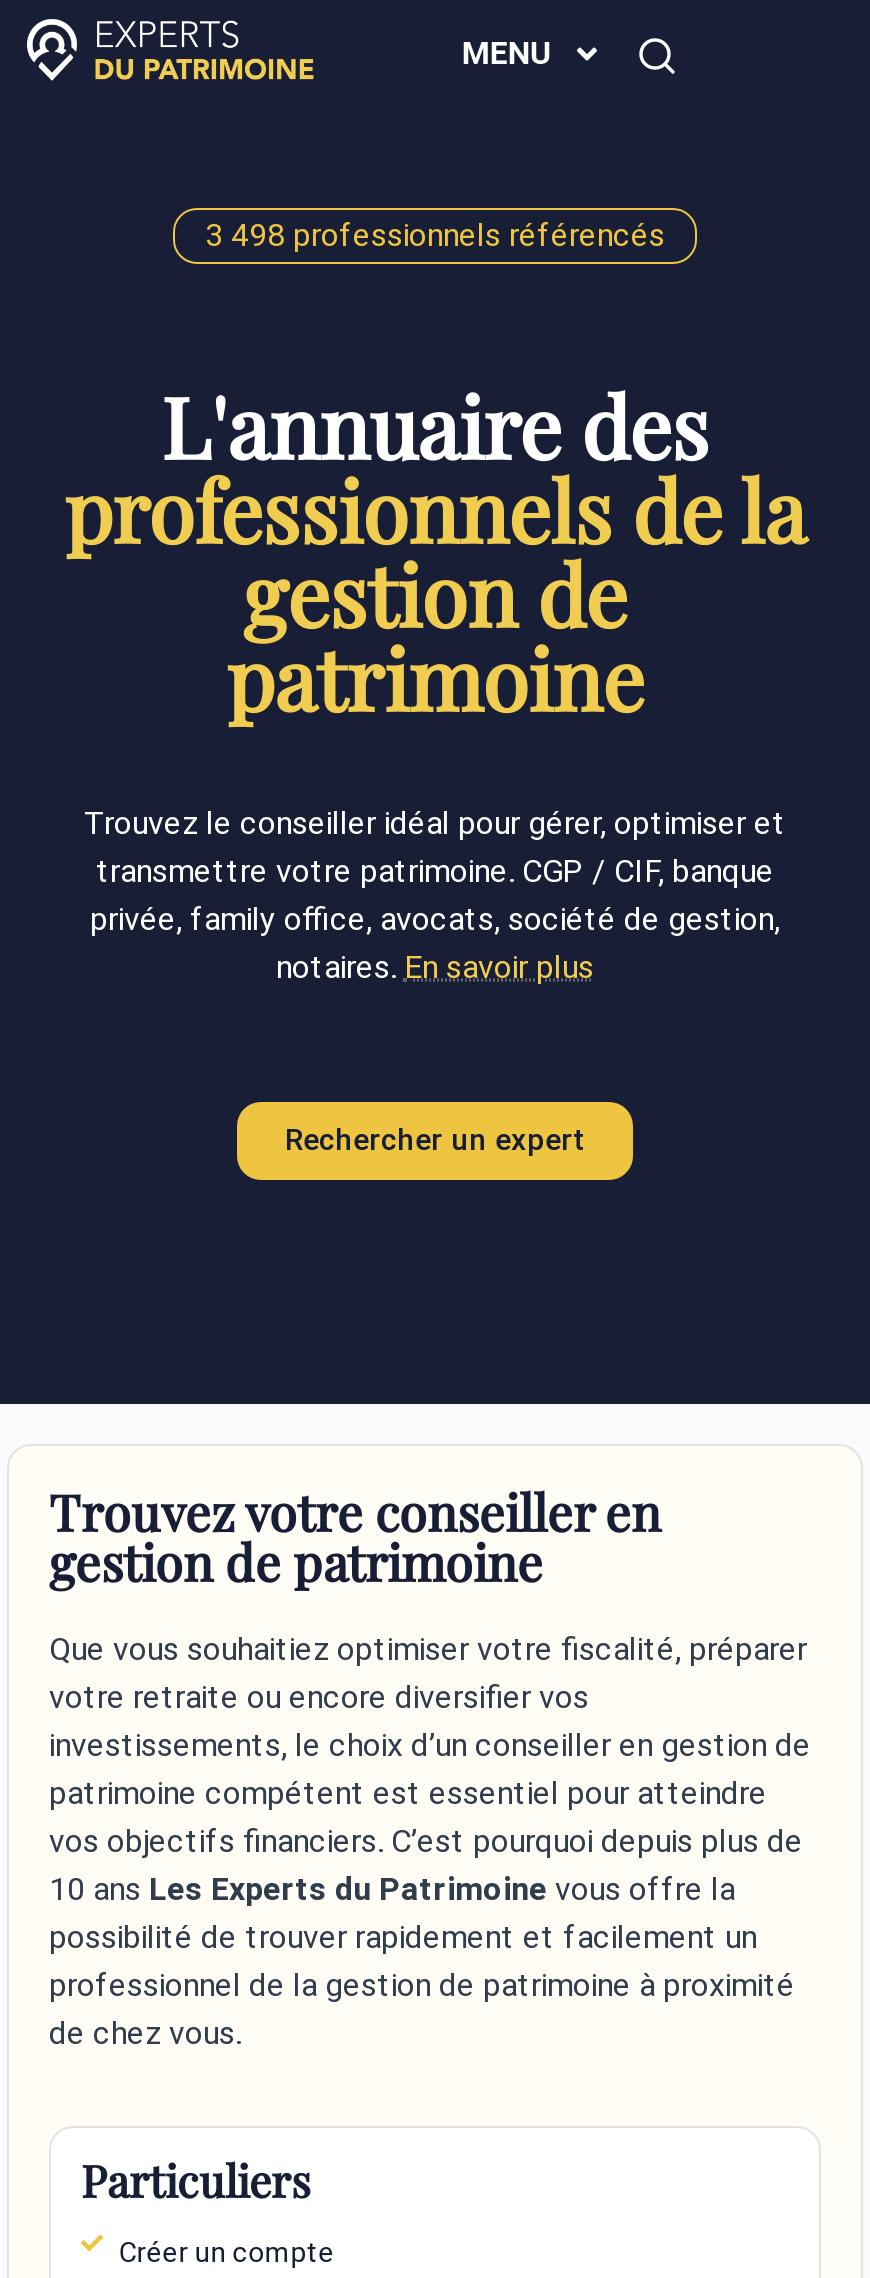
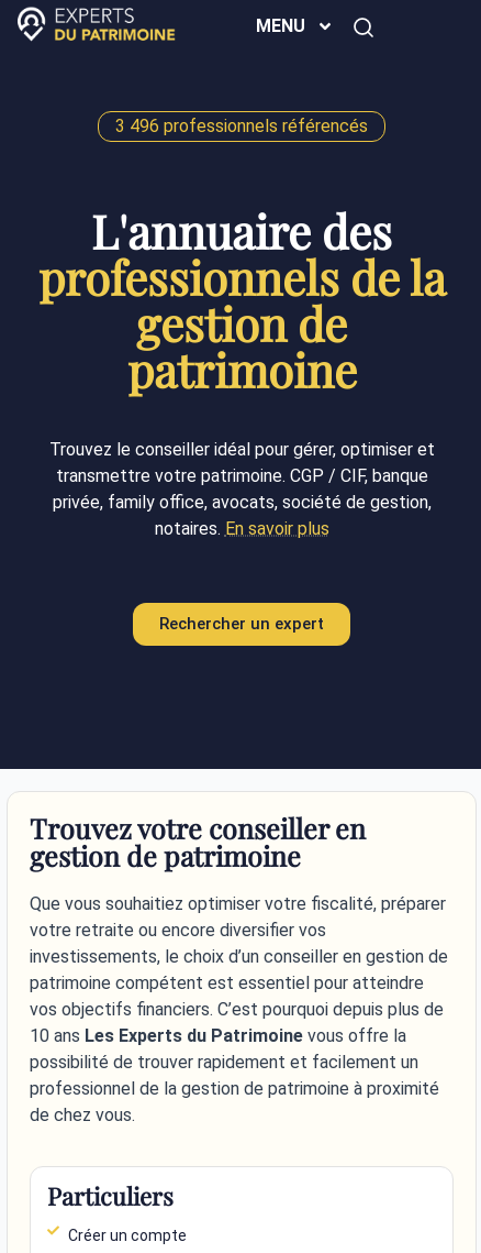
- 3 498 professionnels référencés
+ 3 496 professionnels référencés
